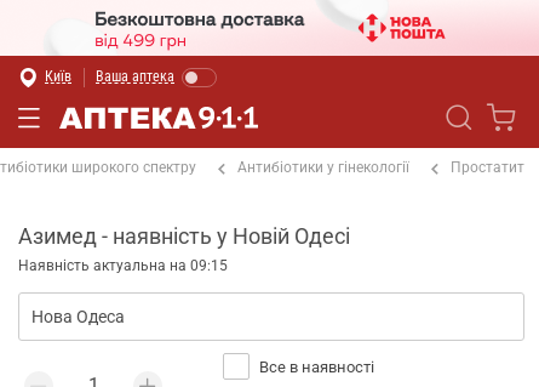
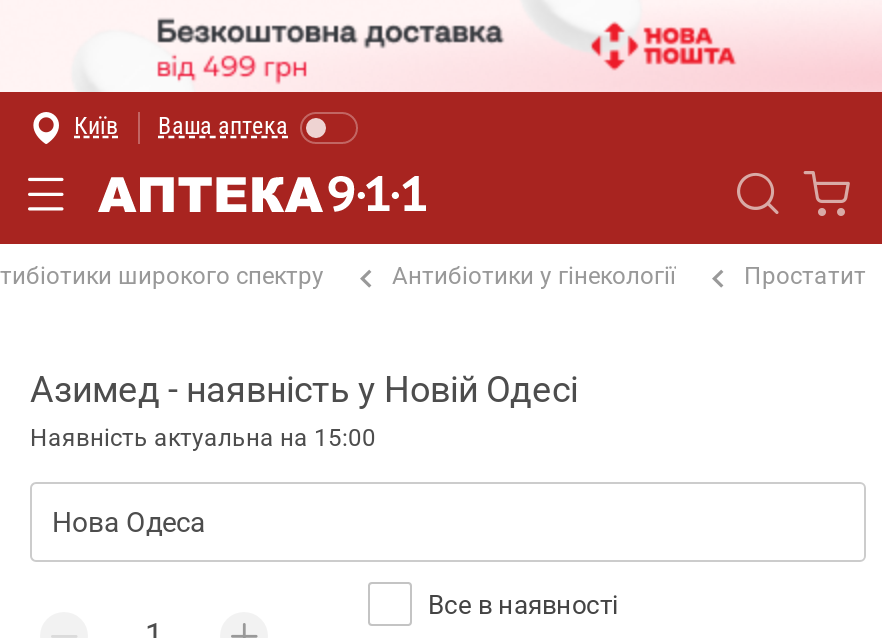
- Наявність актуальна на 09:15
+ Наявність актуальна на 15:00
